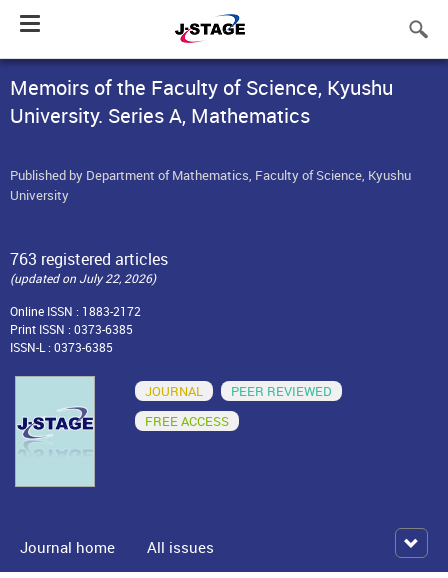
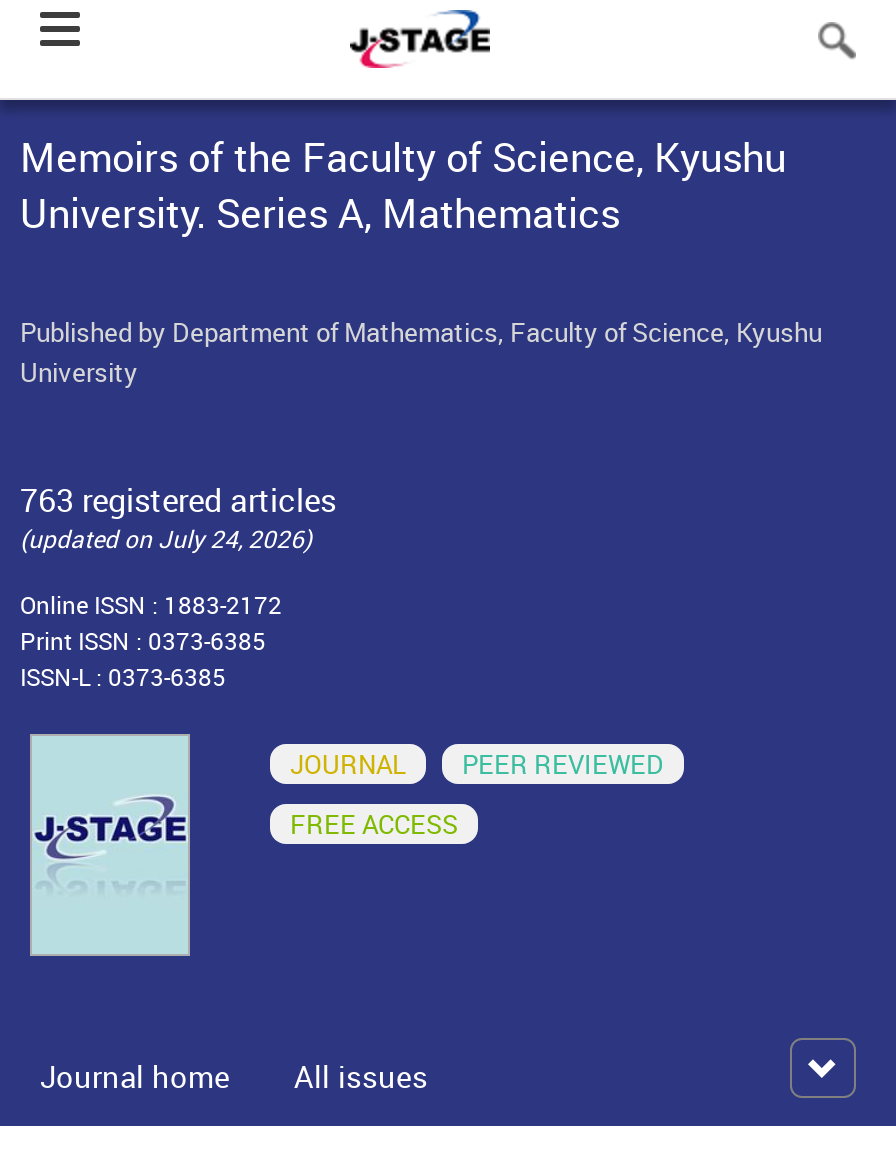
- (updated on July 22, 2026)
+ (updated on July 24, 2026)
